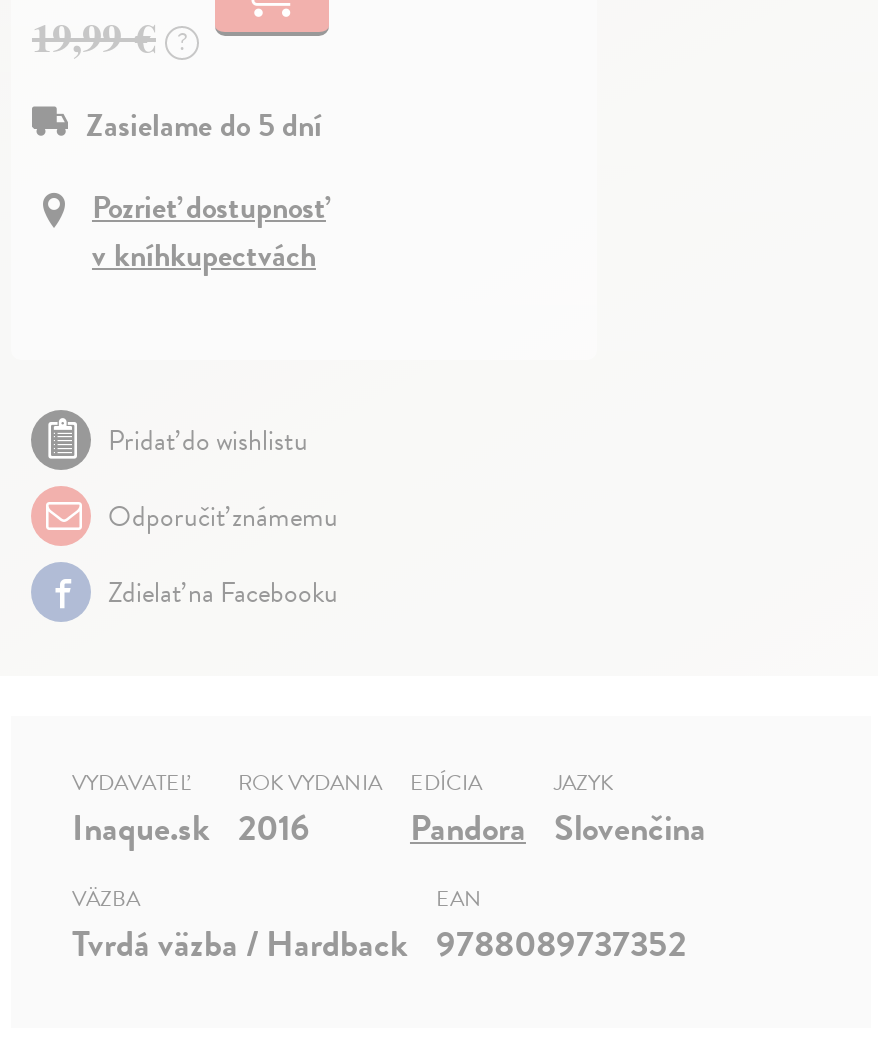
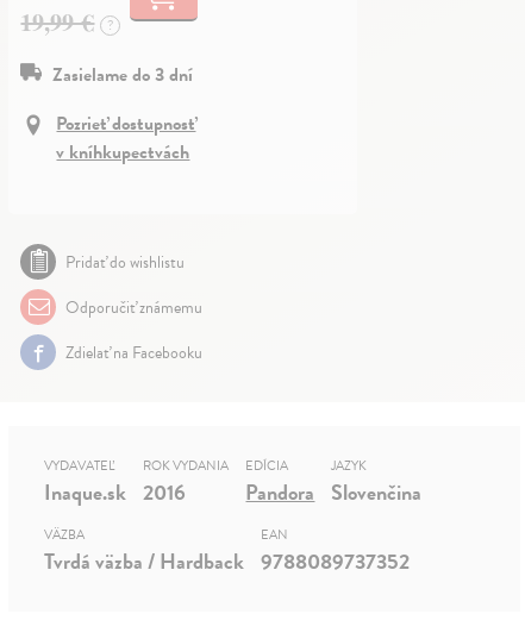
- Zasielame do 5 dní
+ Zasielame do 3 dní
